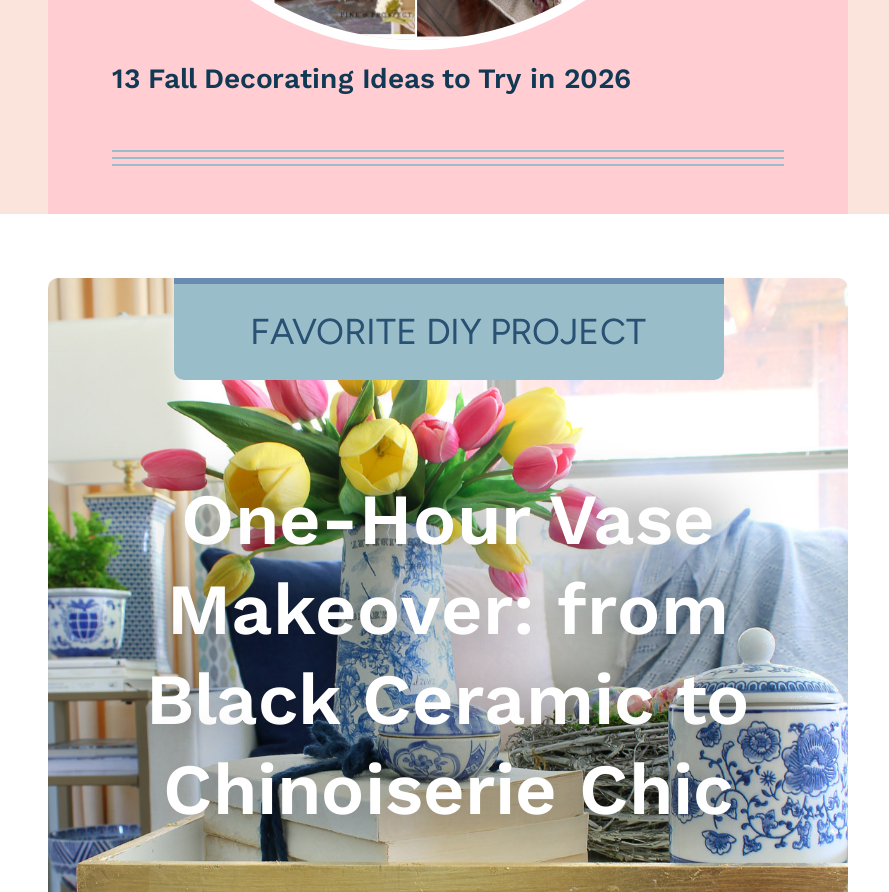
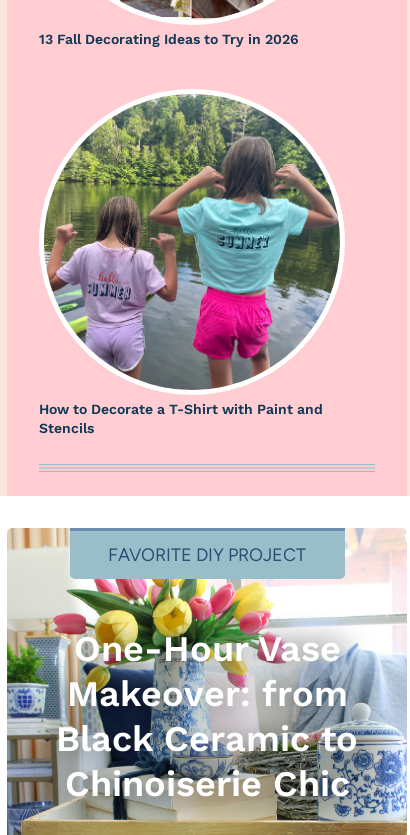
+ [image]
+ How to Decorate a T-Shirt with Paint and
+ Stencils
